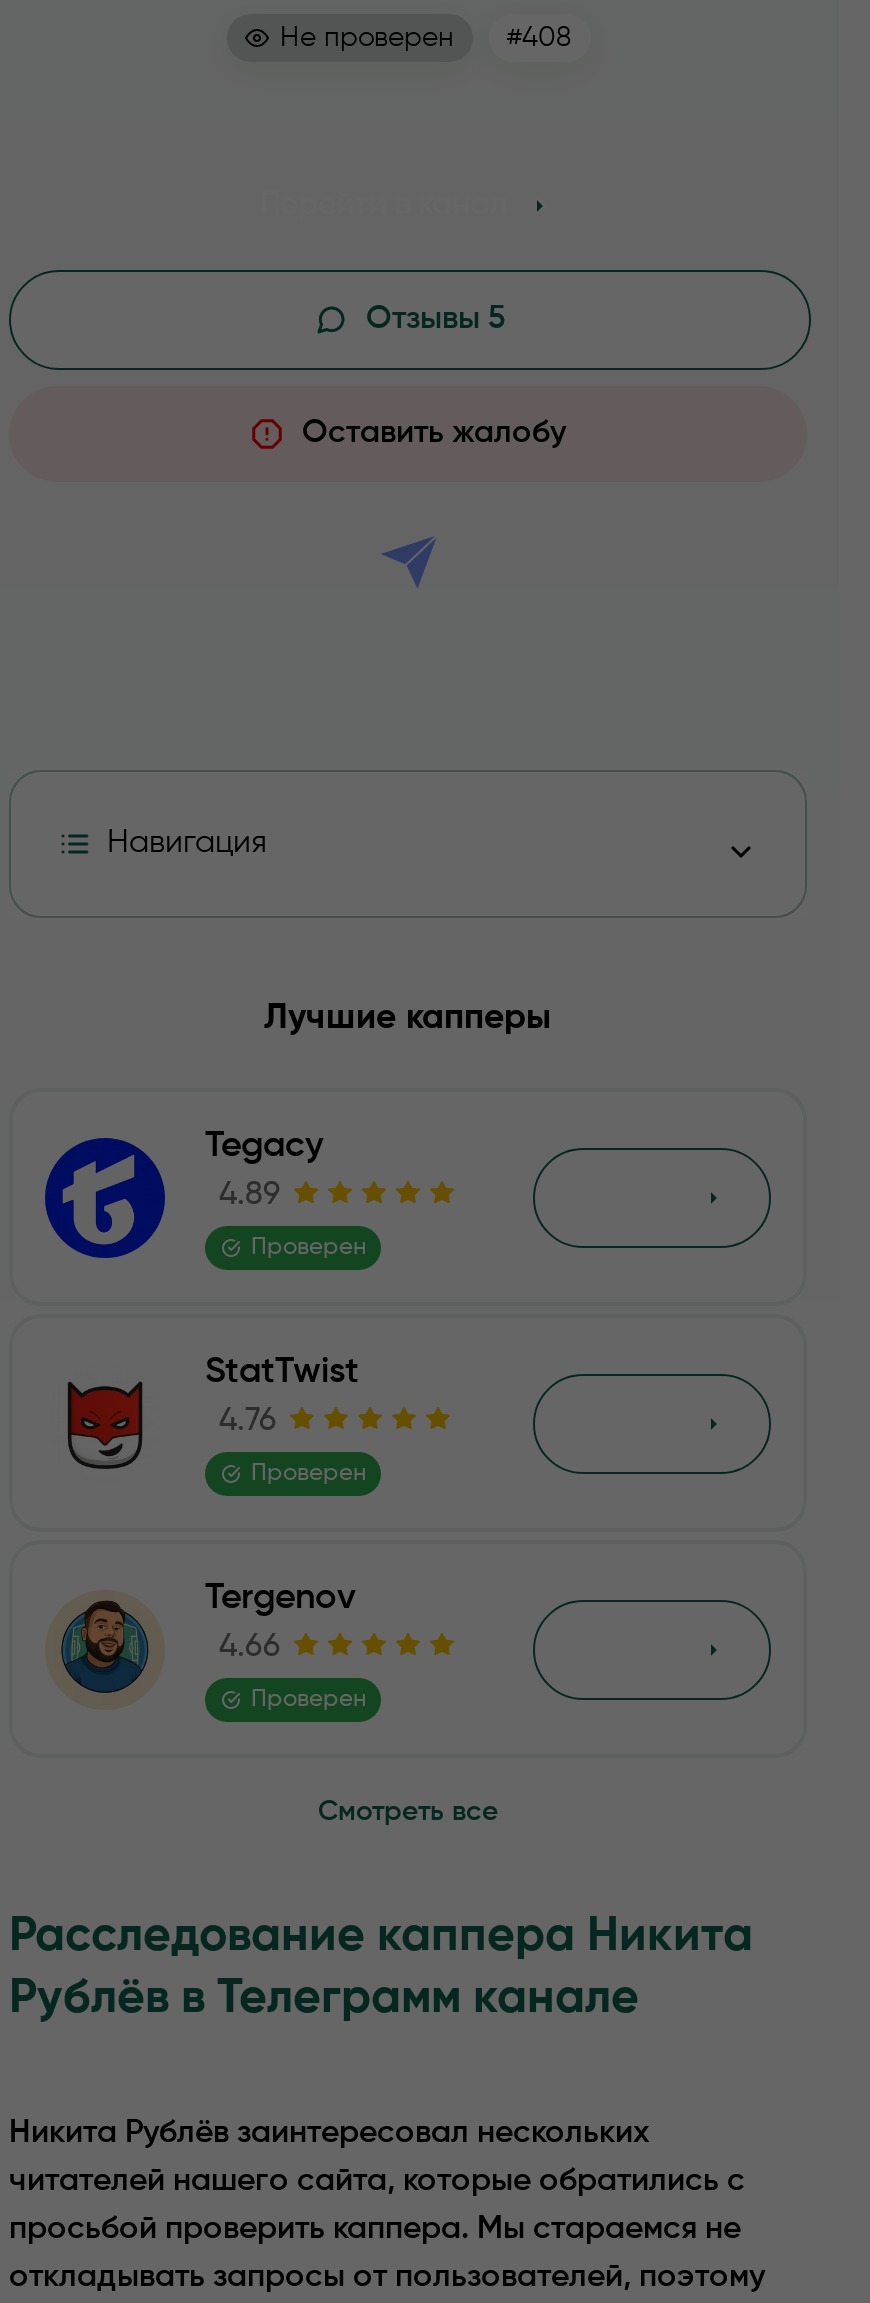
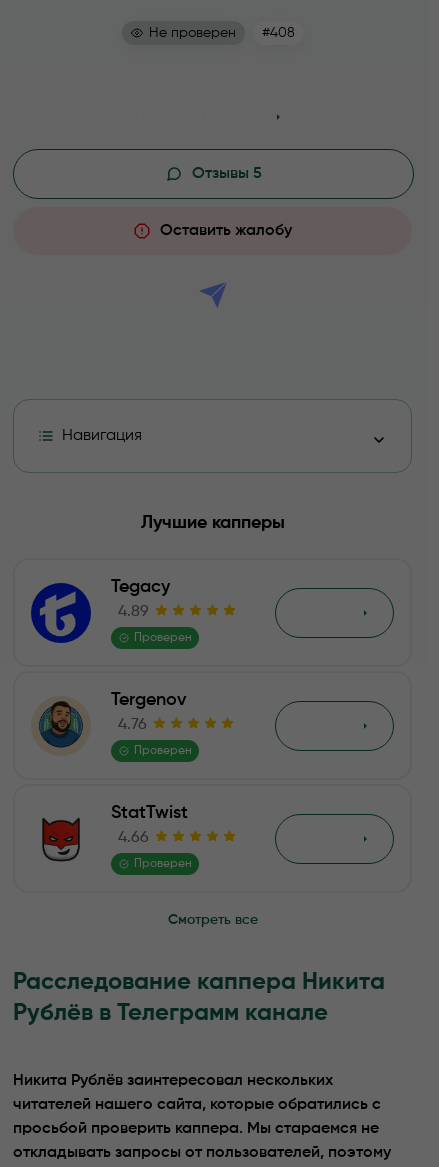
moved down: [image] | StatTwist

moved up: [image] | Tergenov
